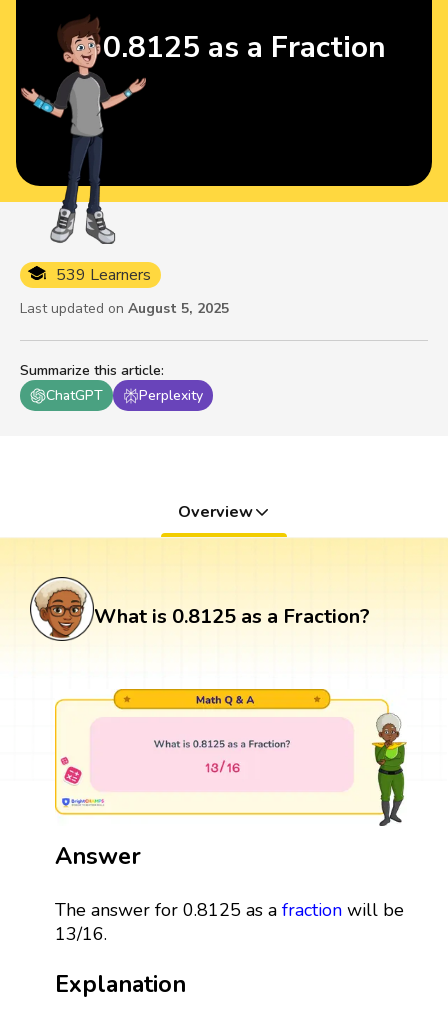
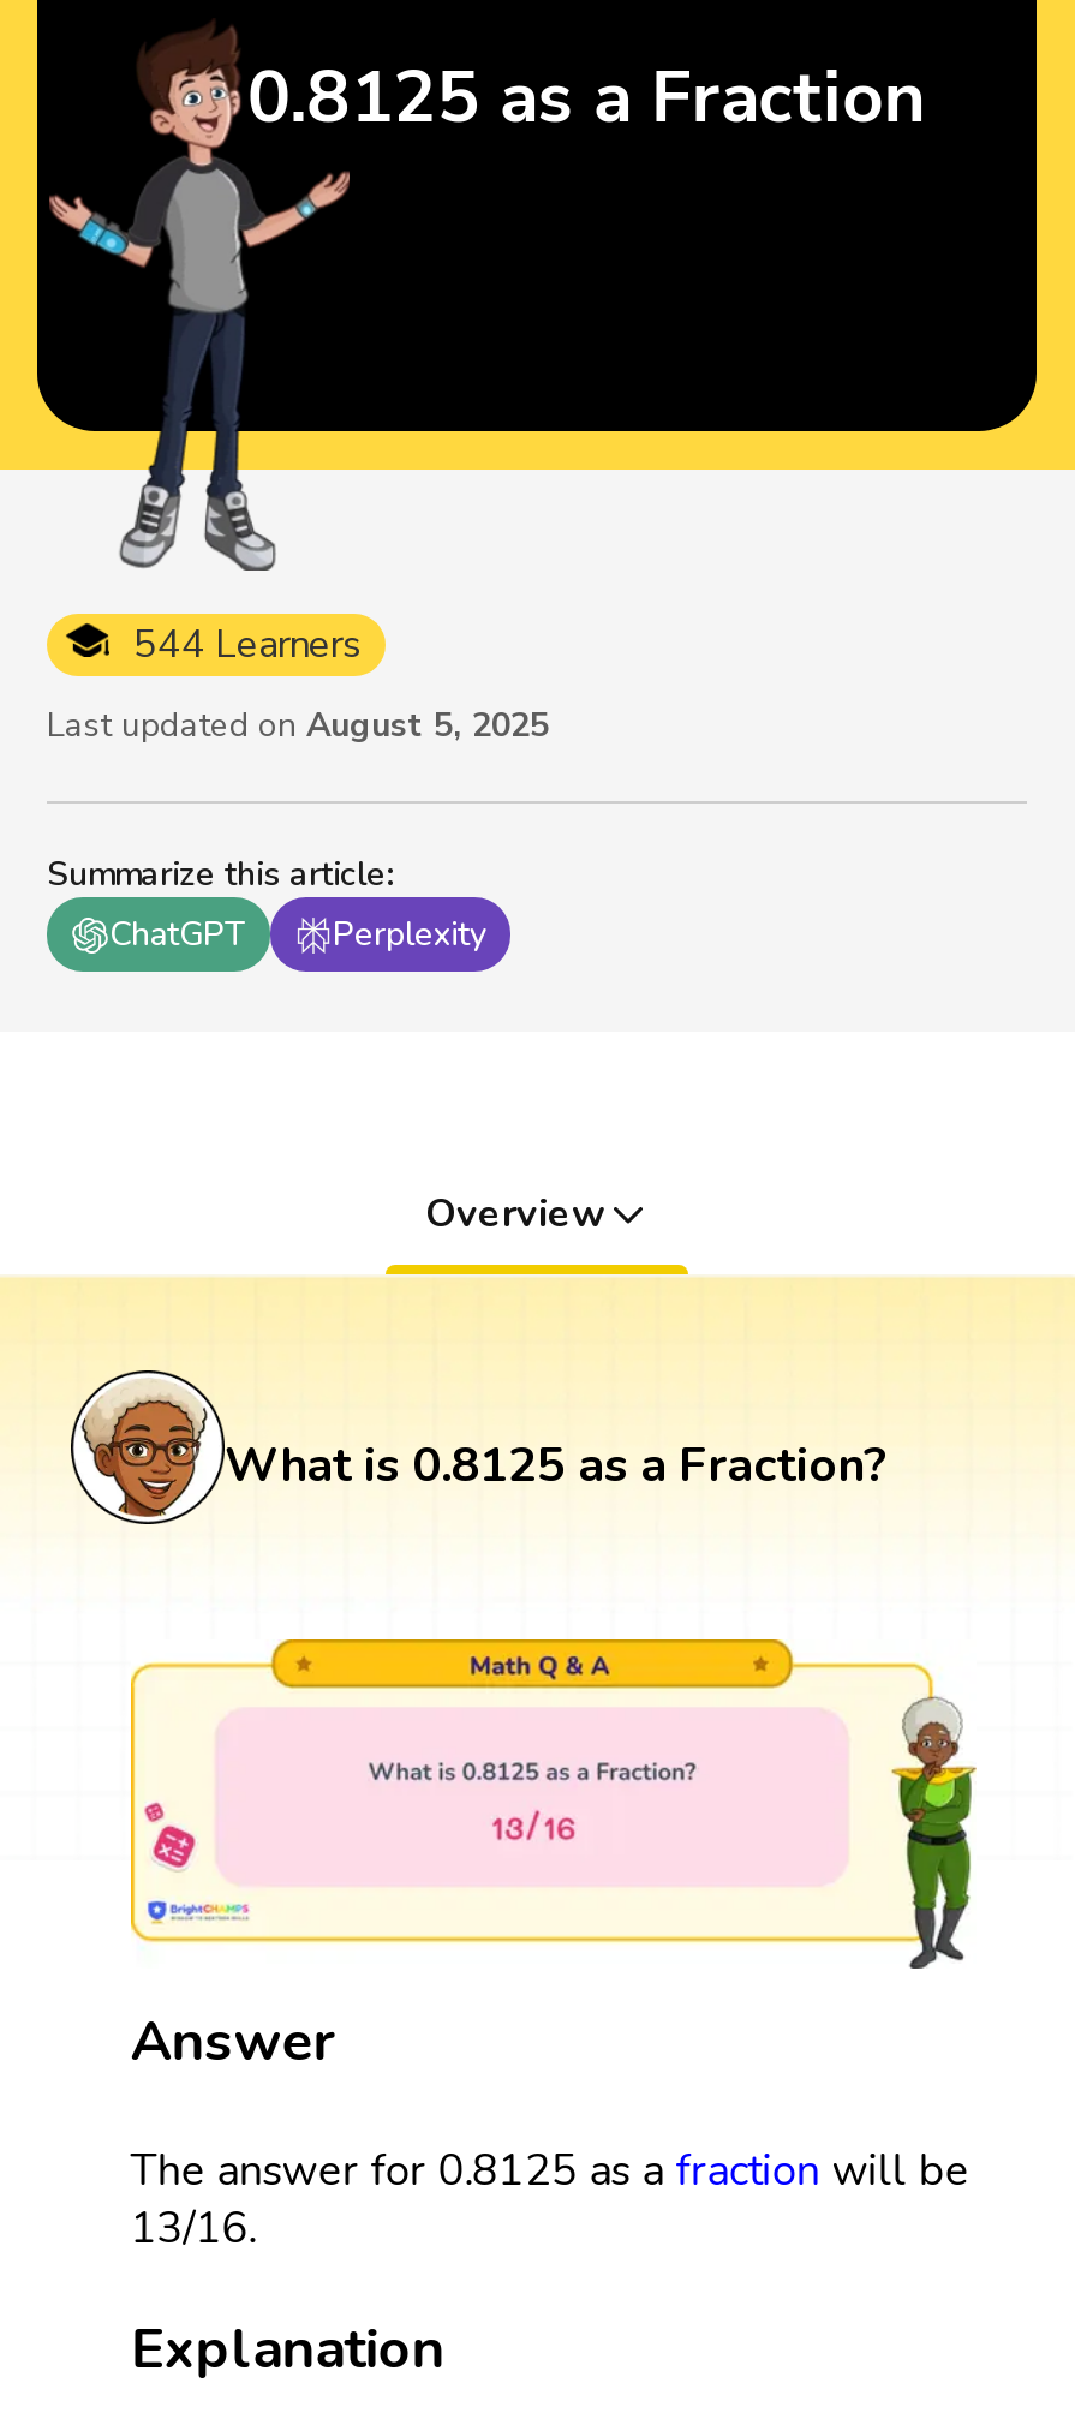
- 539 Learners
+ 544 Learners
